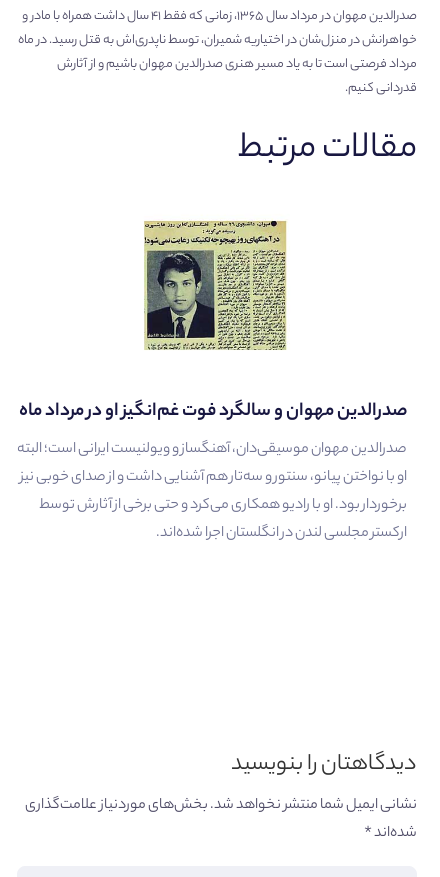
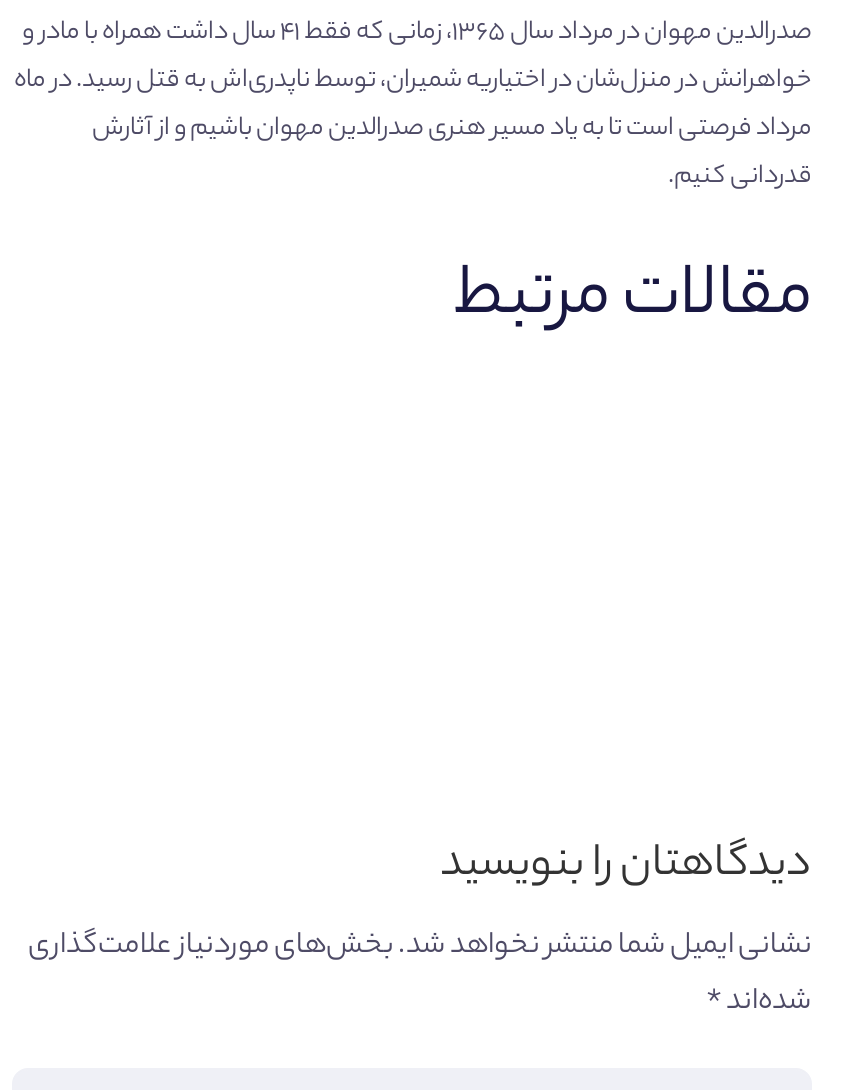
- [image]

- صدرالدین مهوان و سالگرد فوت غم‌انگیز او در مرداد ماه
- صدر‌الدین مهوان موسیقی‌دان، آهنگساز و ویولنیست ایرانی است؛ البته
- او با نواختن پیانو، سنتور و سه‌تار هم آشنایی داشت و از صدای خوبی نیز
- برخوردار بود. او با رادیو همکاری می‌کرد و حتی برخی از آثارش توسط
- ارکستر مجلسی لندن در انگلستان اجرا شده‌اند.
